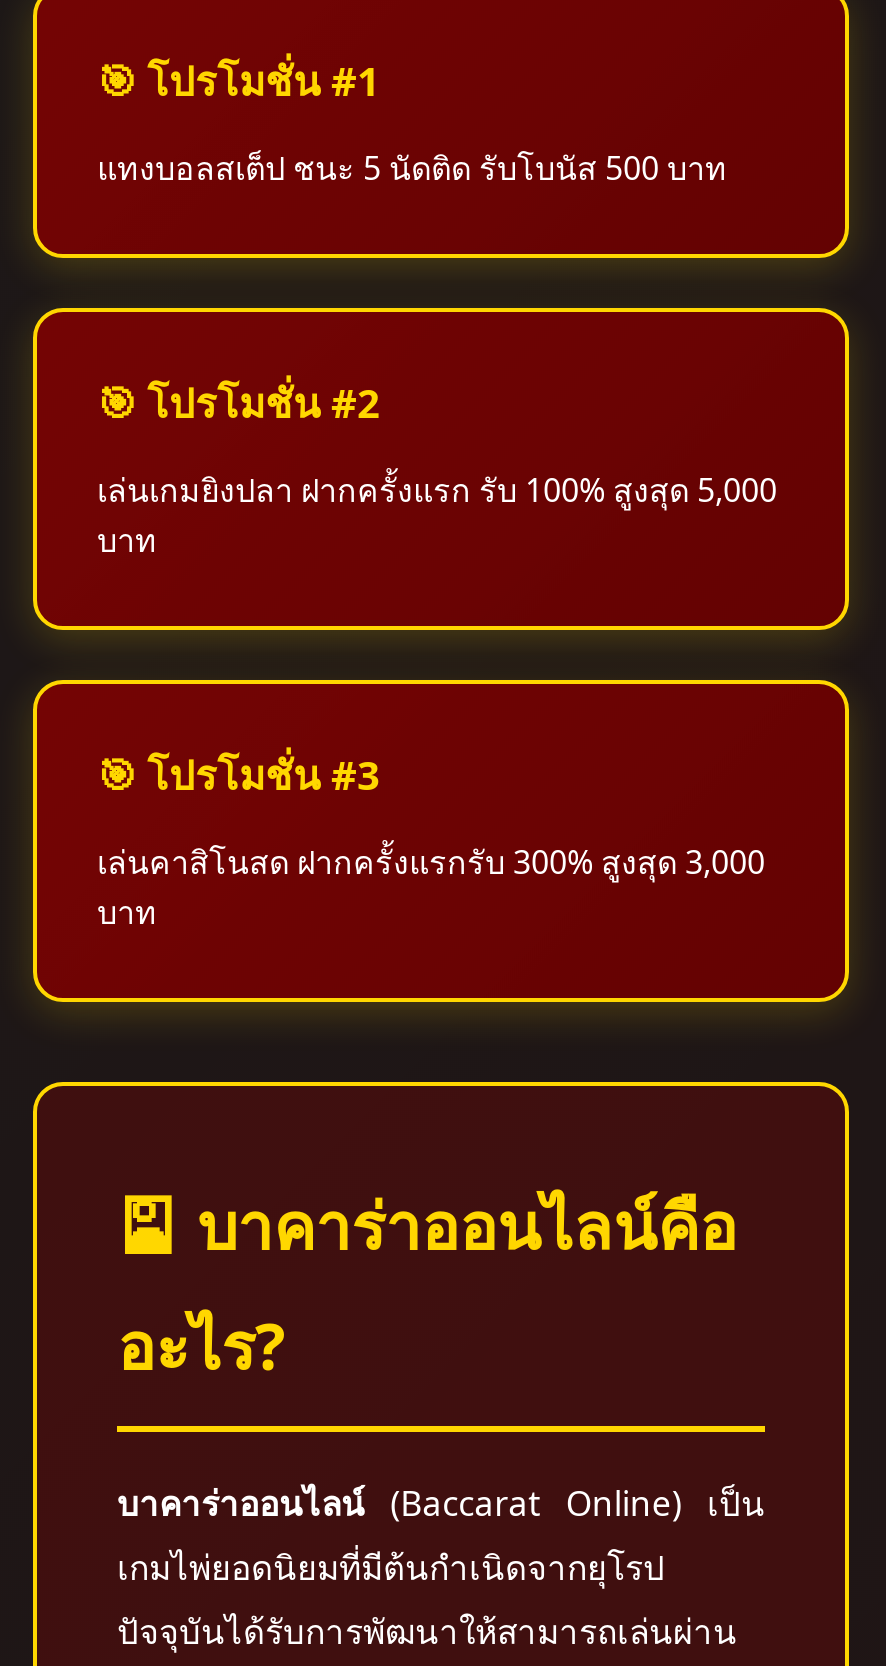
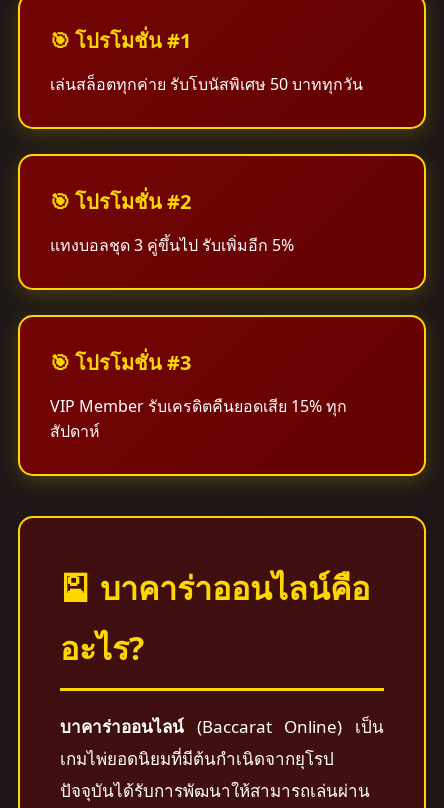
- แทงบอลสเต็ป ชนะ 5 นัดติด รับโบนัส 500 บาท
+ เล่นสล็อตทุกค่าย รับโบนัสพิเศษ 50 บาททุกวัน

- เล่นเกมยิงปลา ฝากครั้งแรก รับ 100% สูงสุด 5,000
- บาท
+ แทงบอลชุด 3 คู่ขึ้นไป รับเพิ่มอีก 5%

- เล่นคาสิโนสด ฝากครั้งแรกรับ 300% สูงสุด 3,000
- บาท
+ VIP Member รับเครดิตคืนยอดเสีย 15% ทุก
+ สัปดาห์
